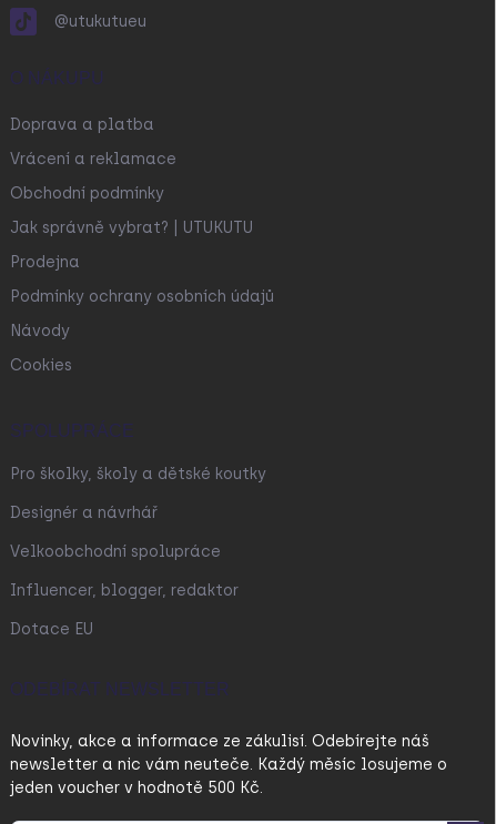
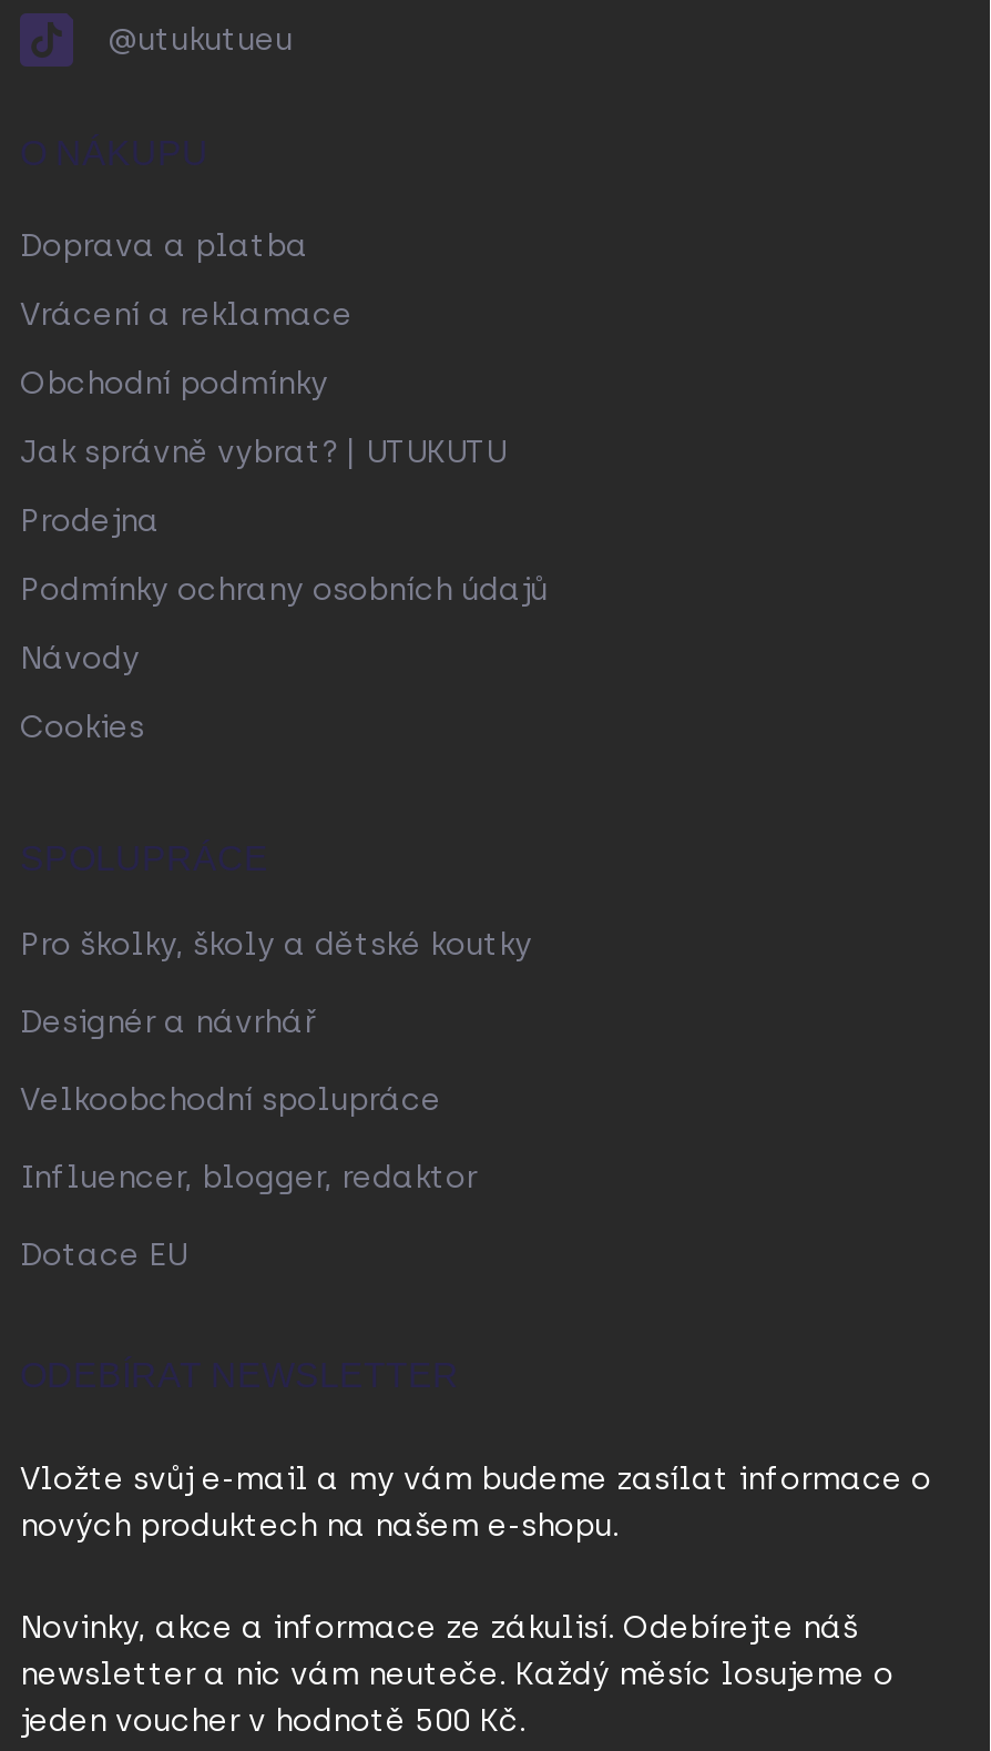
+ Vložte svůj e-mail a my vám budeme zasílat informace o
+ nových produktech na našem e-shopu.
